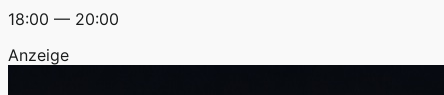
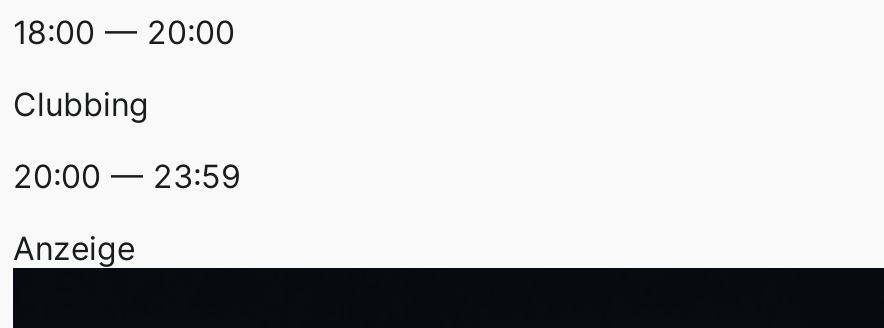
+ Clubbing
+ 20:00 — 23:59
